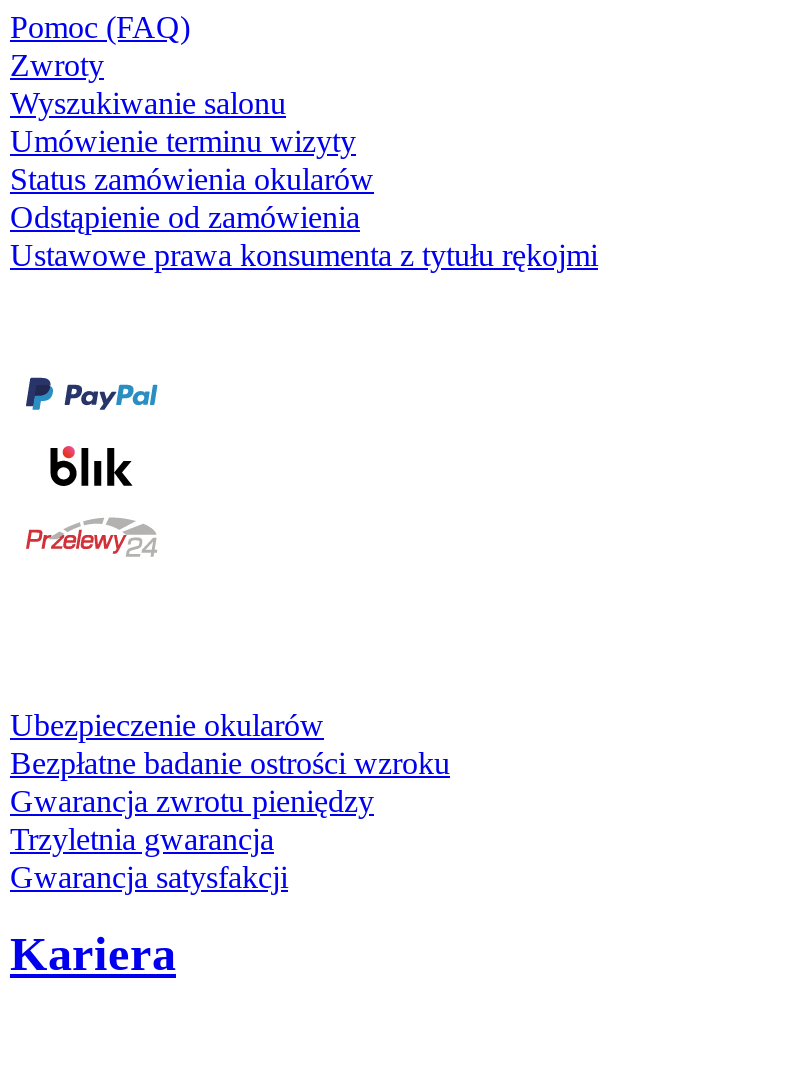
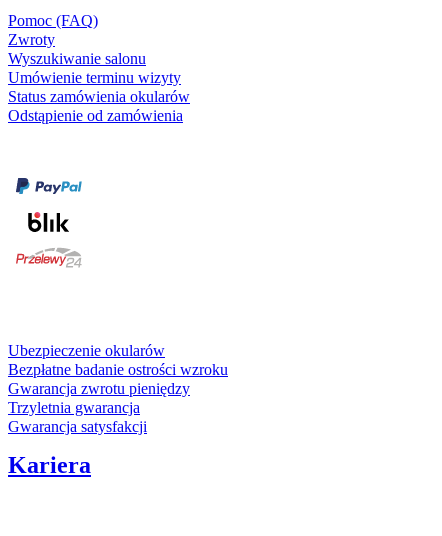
- Ustawowe prawa konsumenta z tytułu rękojmi
